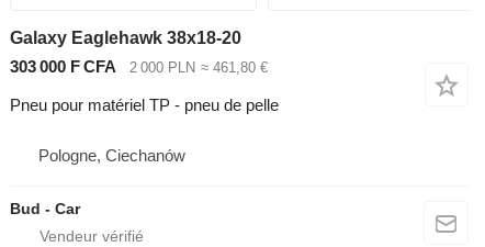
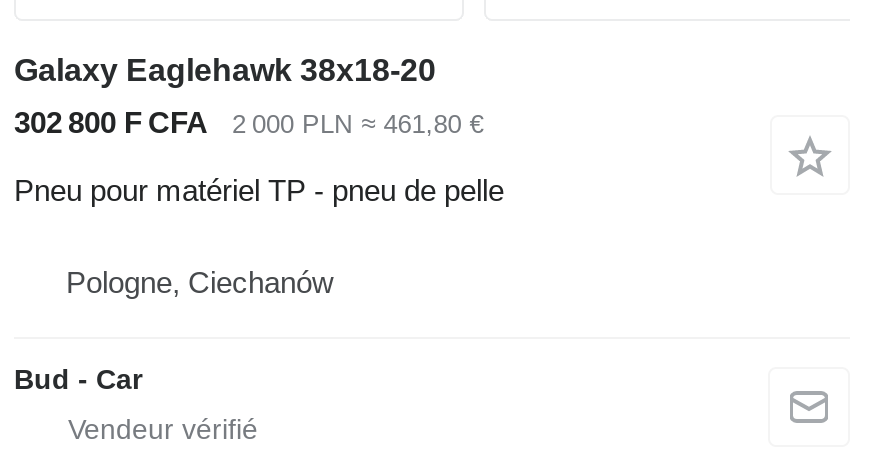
- 303 000 F CFA
+ 302 800 F CFA
